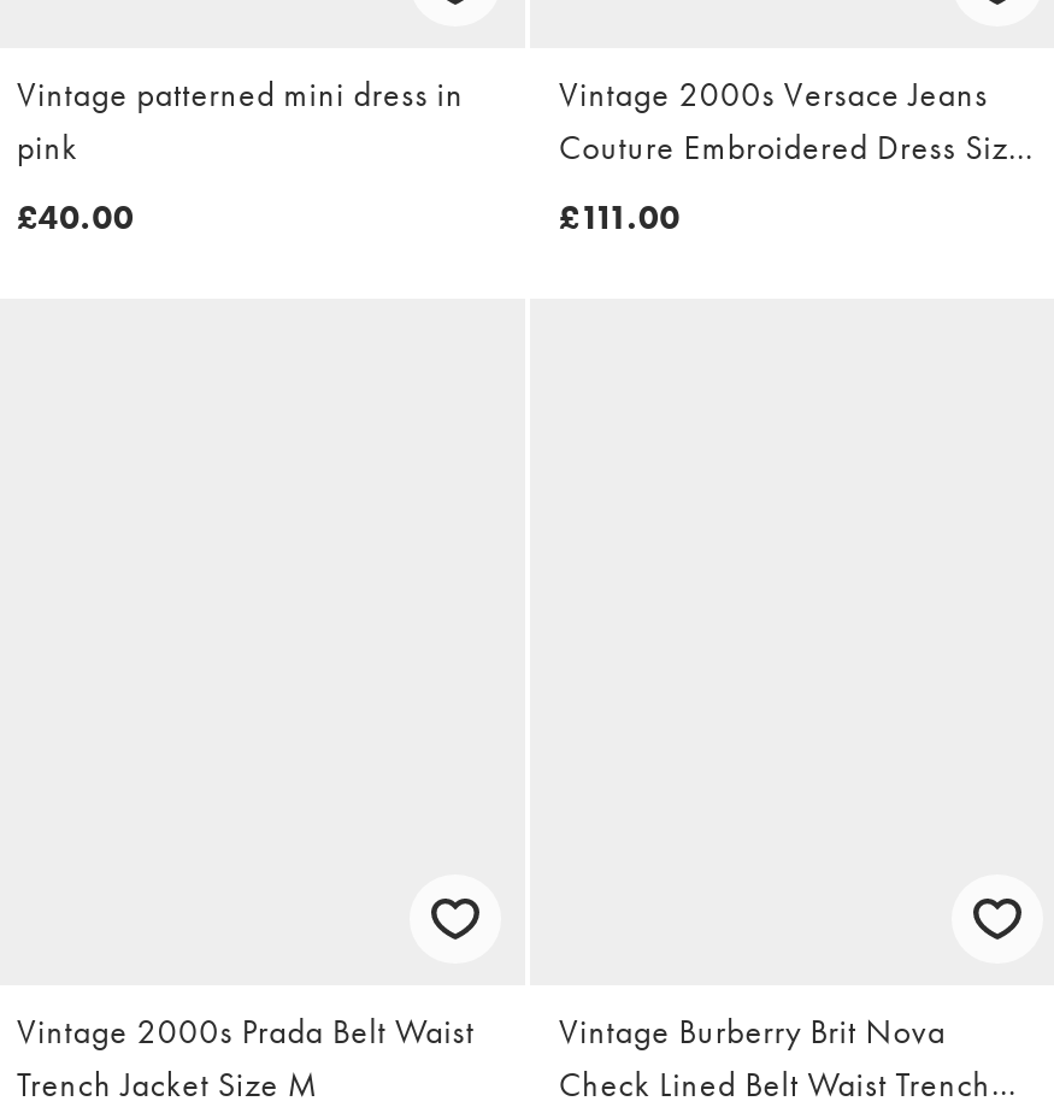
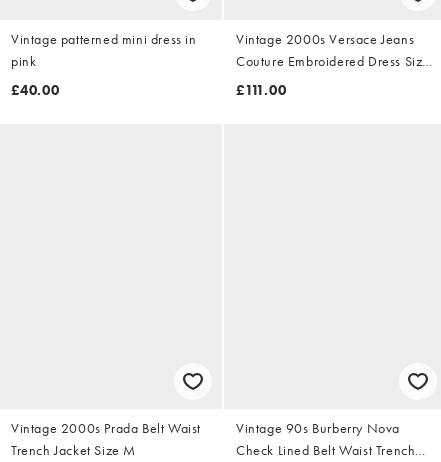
- Vintage Burberry Brit Nova
+ Vintage 90s Burberry Nova
